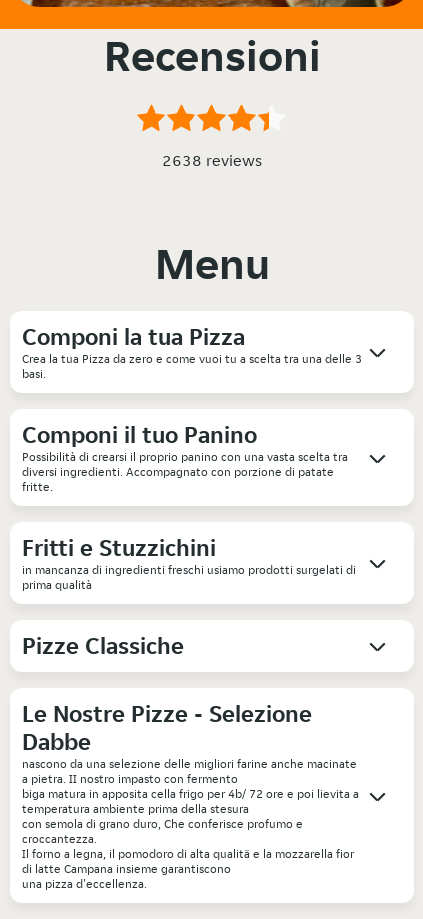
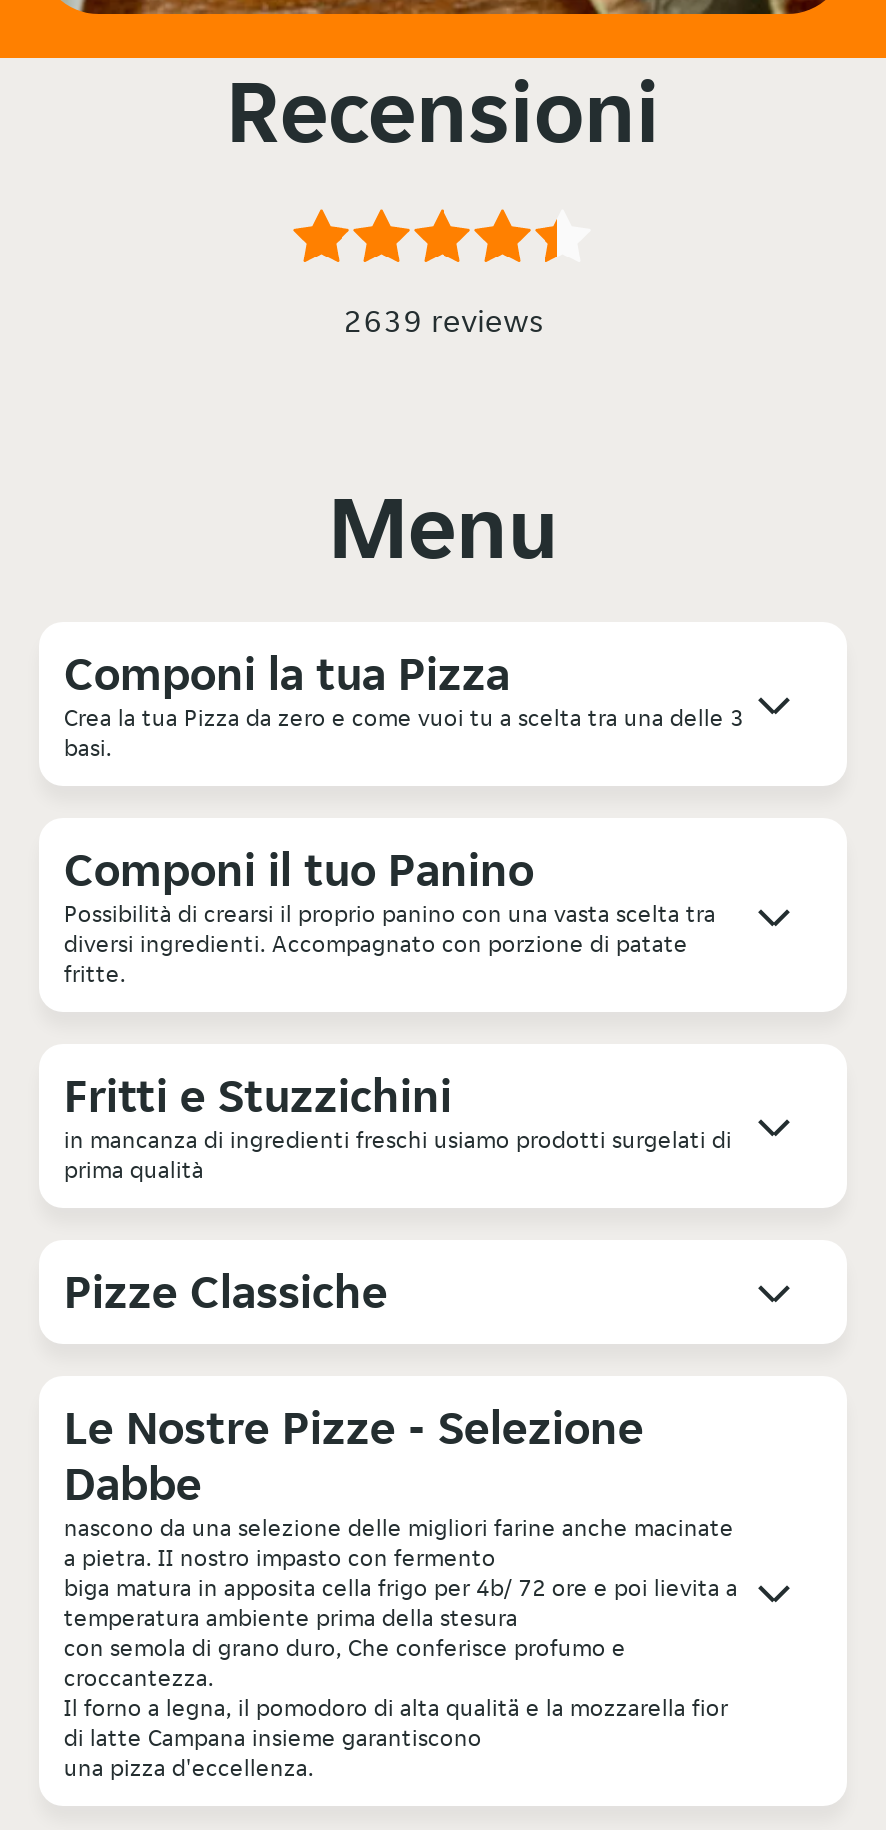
- 2638 reviews
+ 2639 reviews
